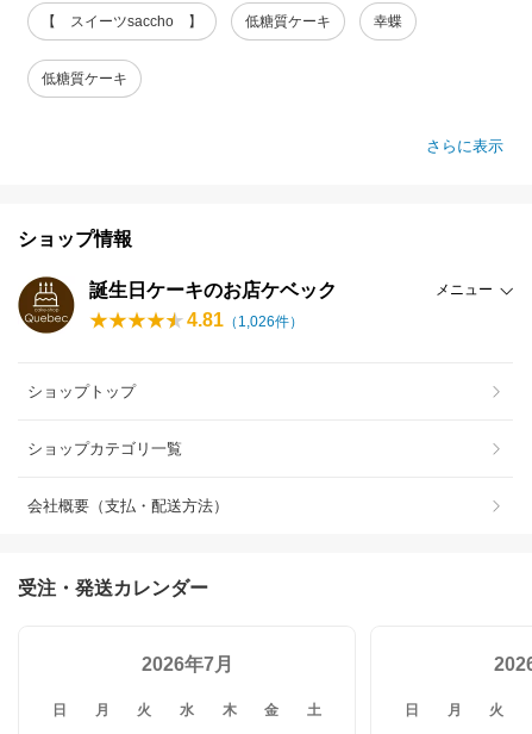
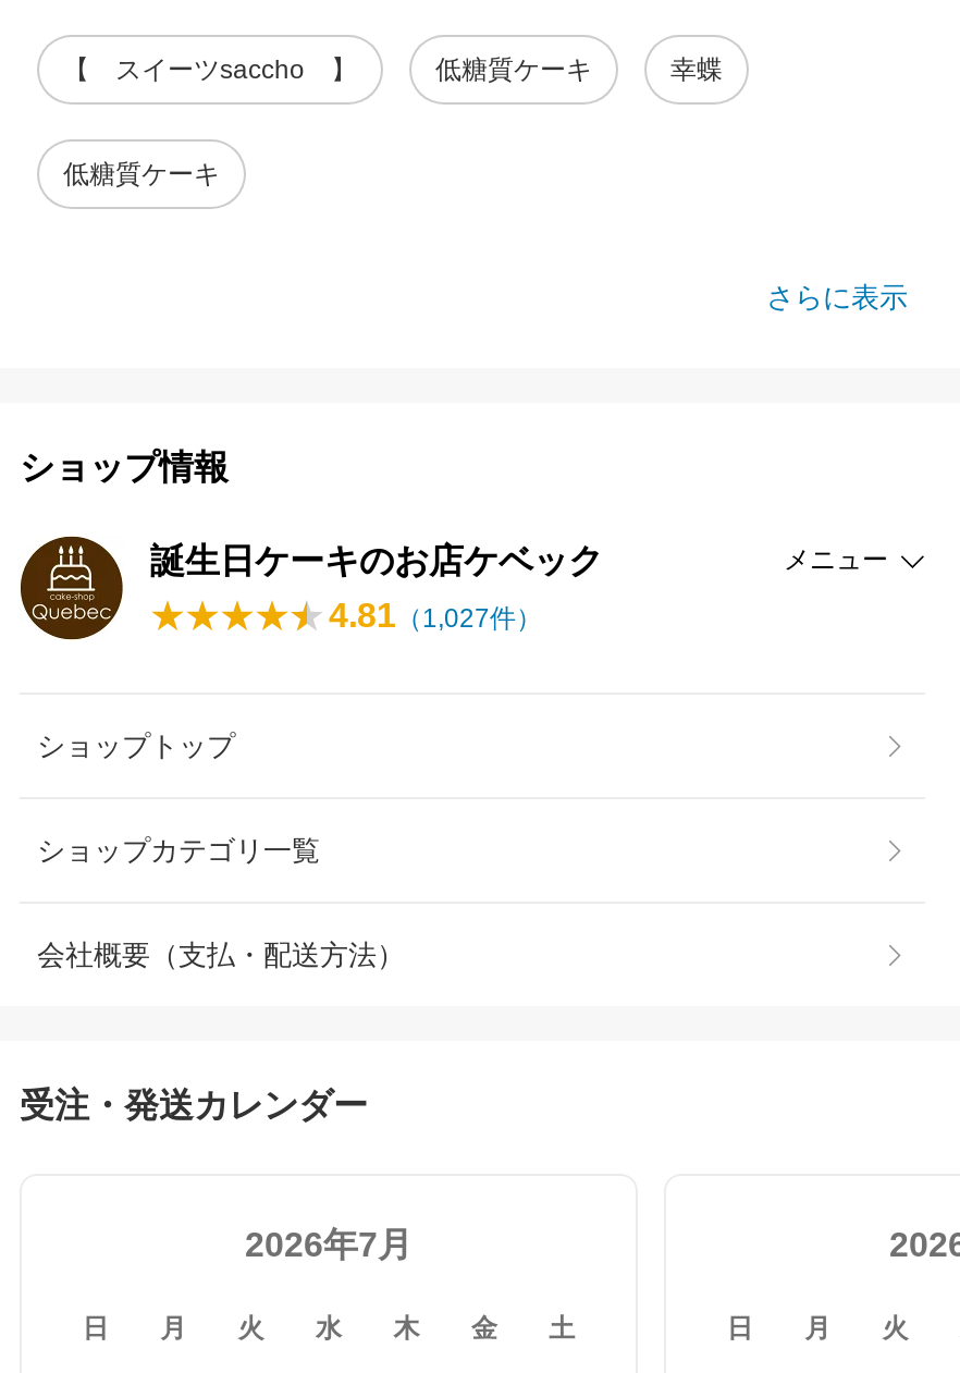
- 4.81（1,026件）
+ 4.81（1,027件）
